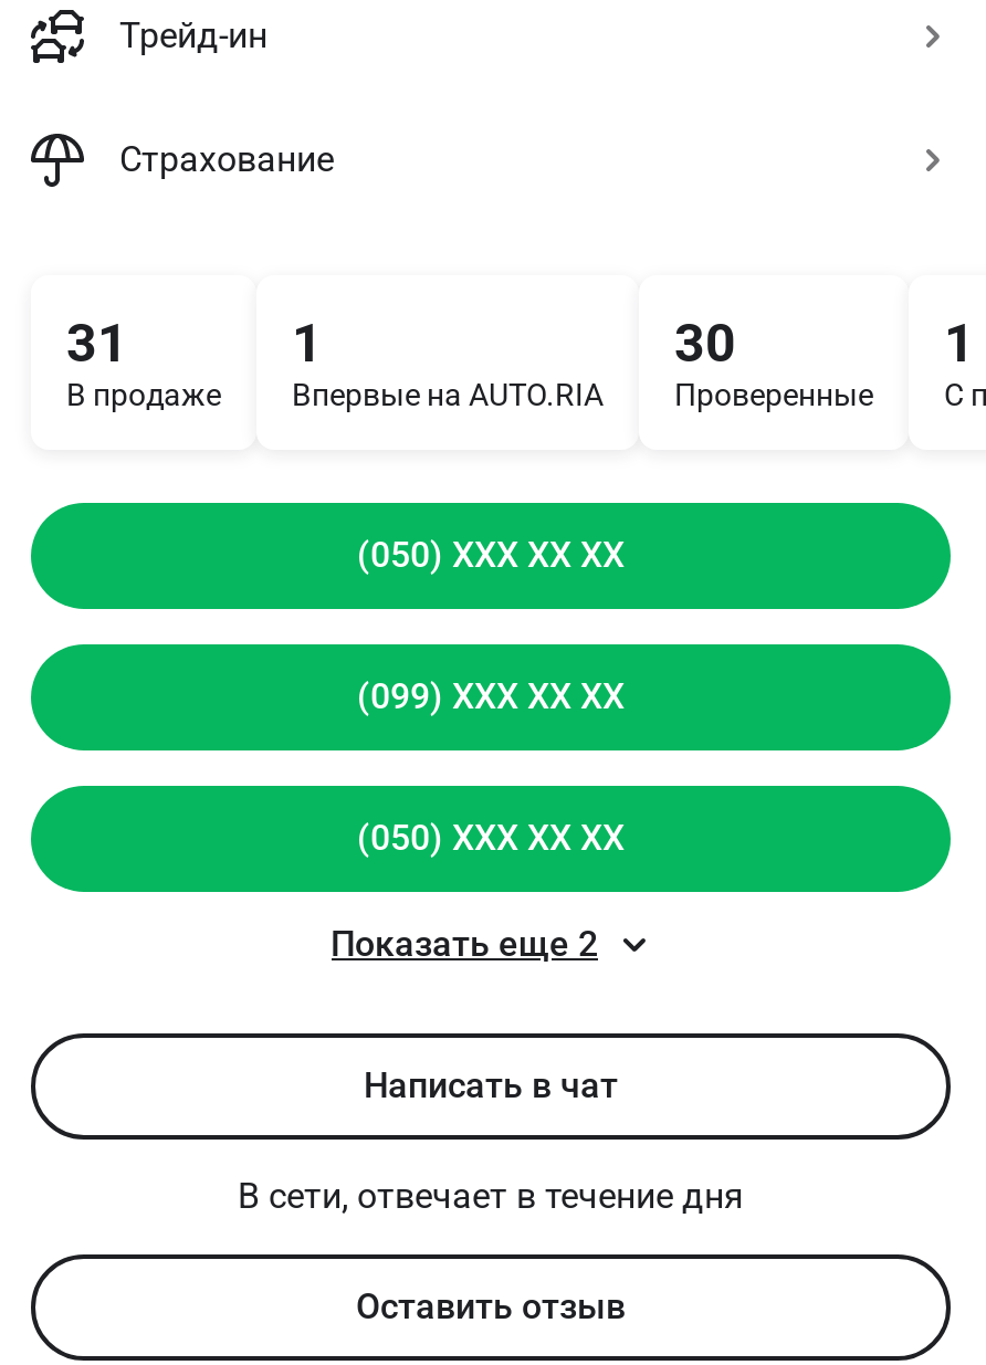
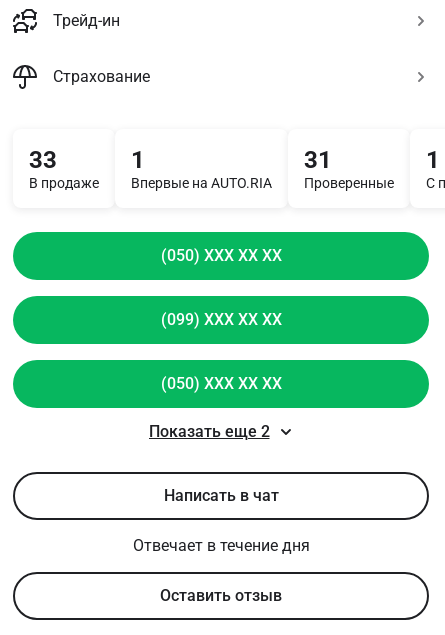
- 31
+ 33

- 30
+ 31

- В сети, отвечает в течение дня
+ Отвечает в течение дня
